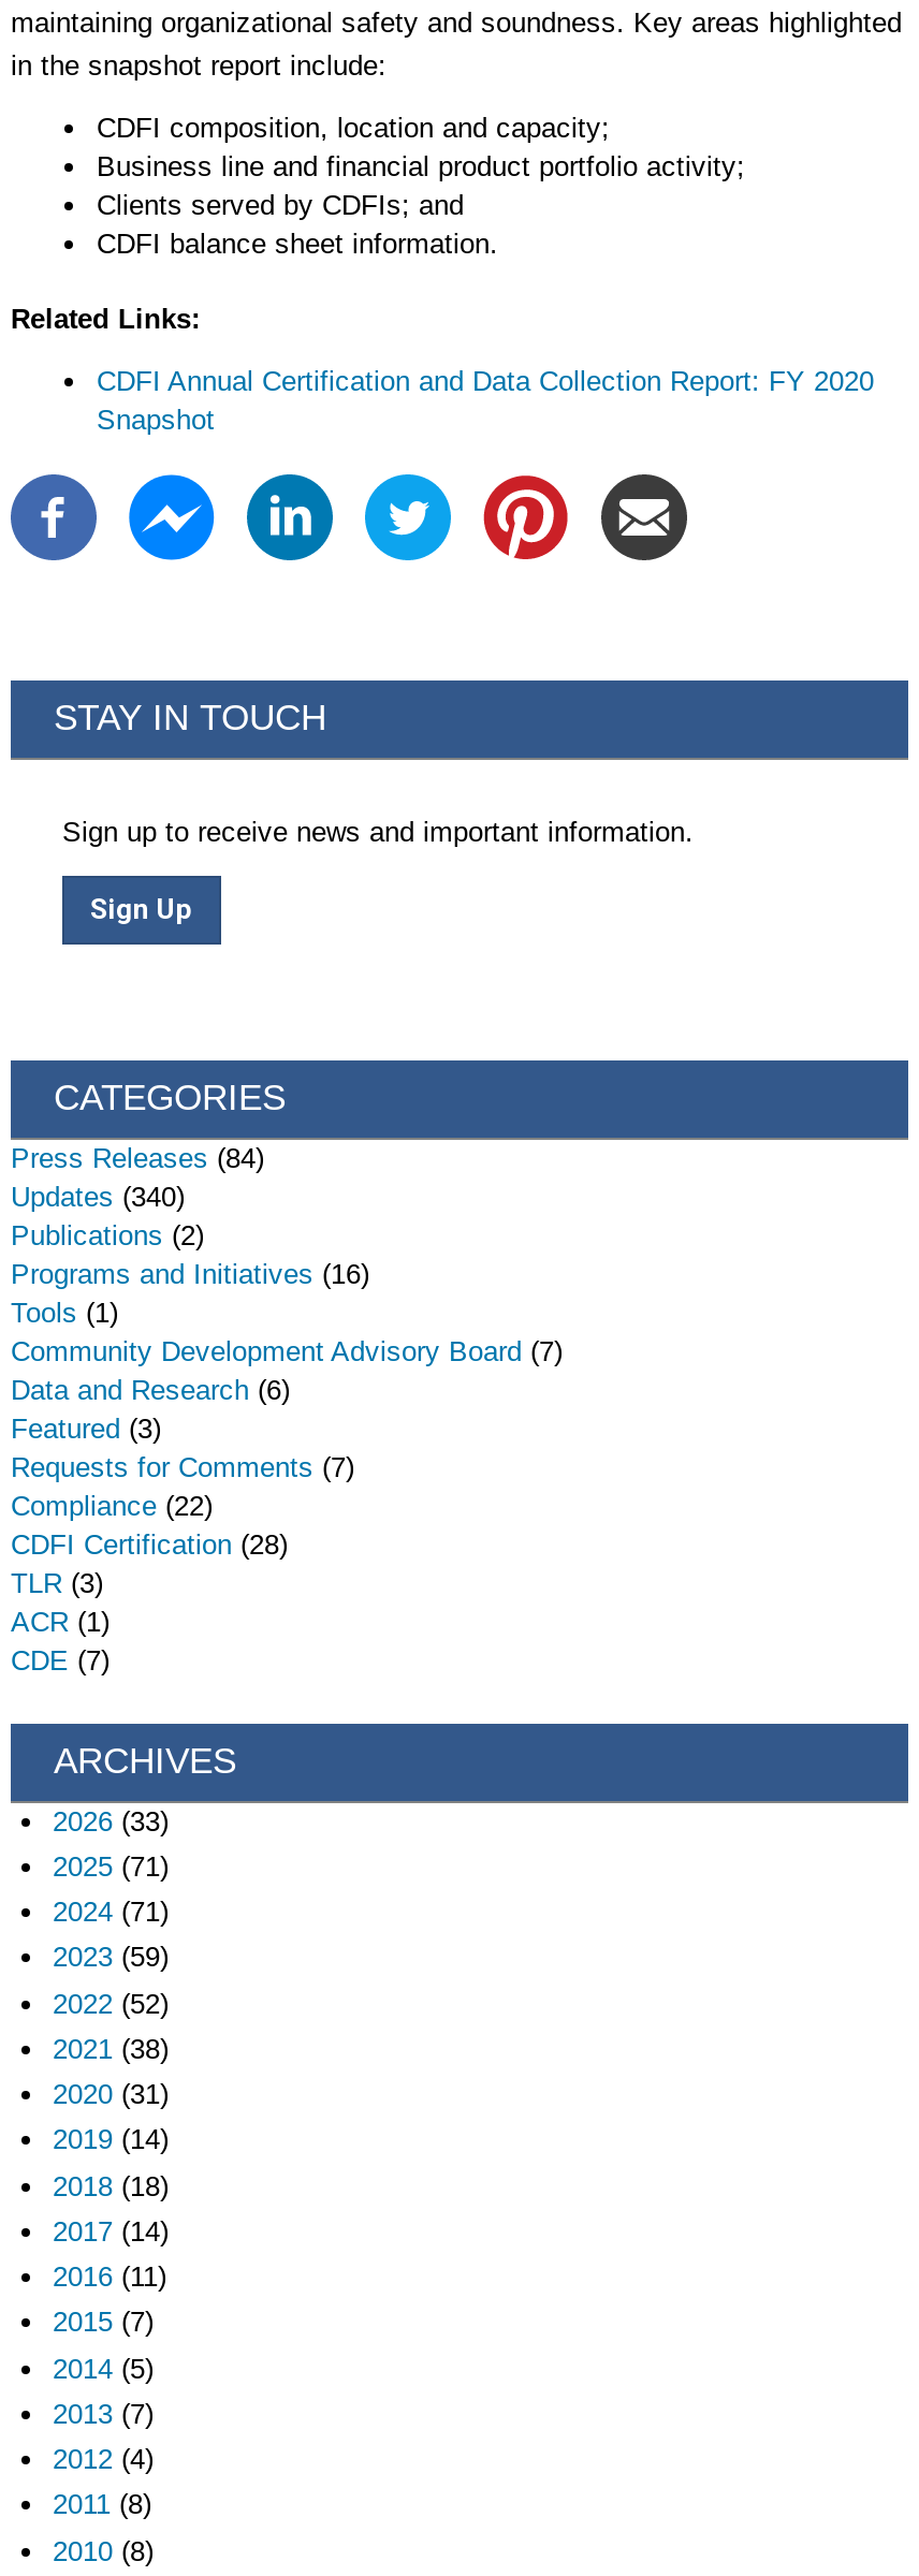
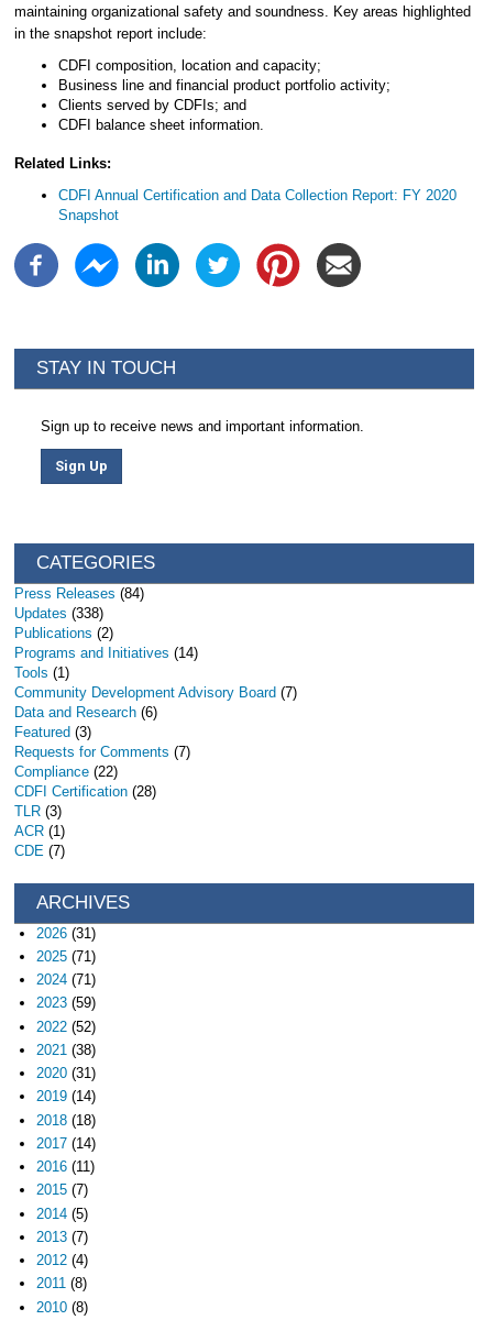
- Updates (340)
+ Updates (338)

- Programs and Initiatives (16)
+ Programs and Initiatives (14)

- 2026(33)
+ 2026(31)
